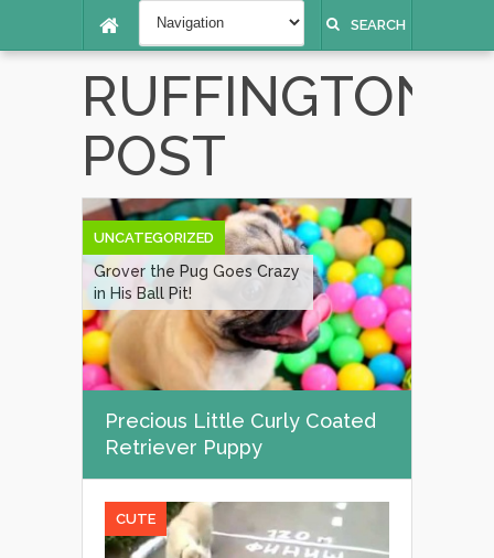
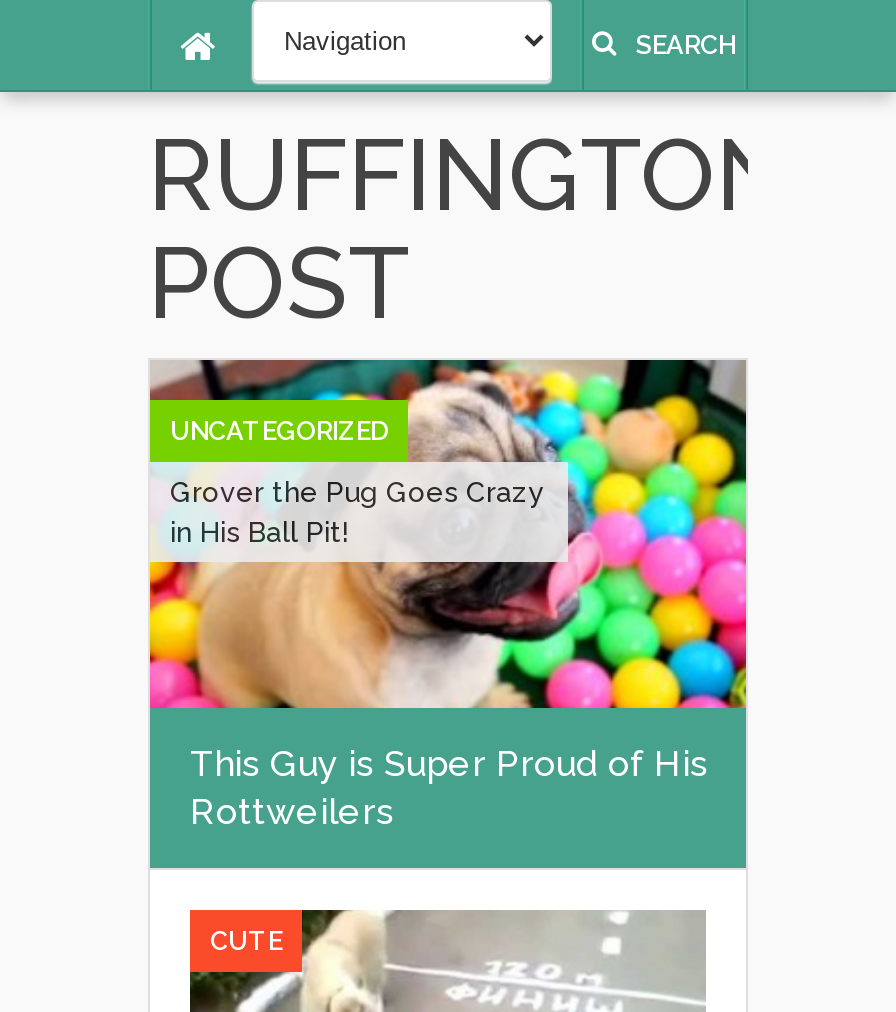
- Precious Little Curly Coated
- Retriever Puppy
+ This Guy is Super Proud of His
+ Rottweilers
